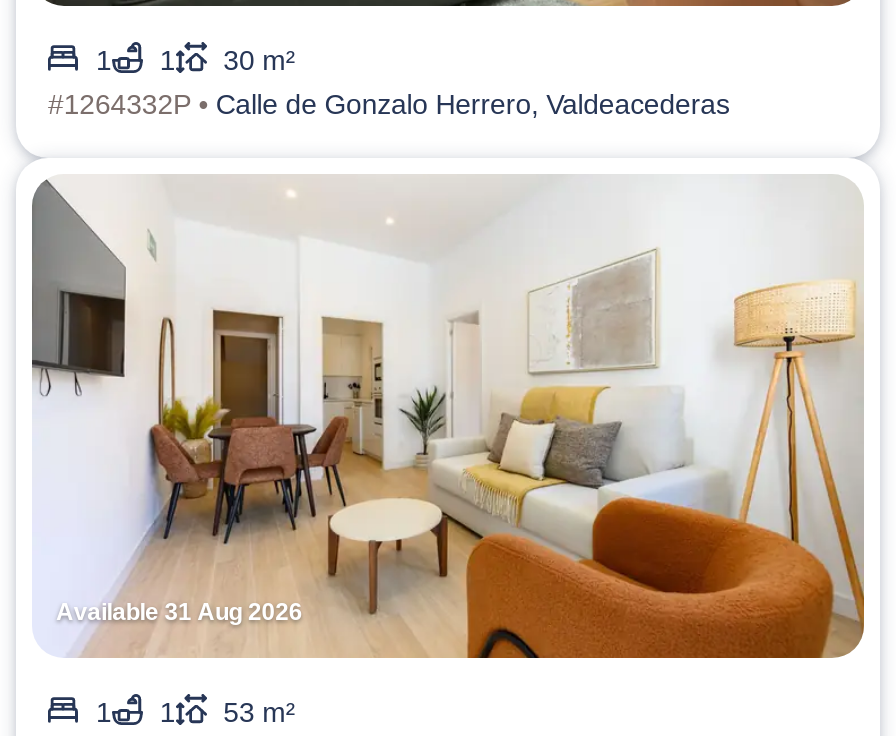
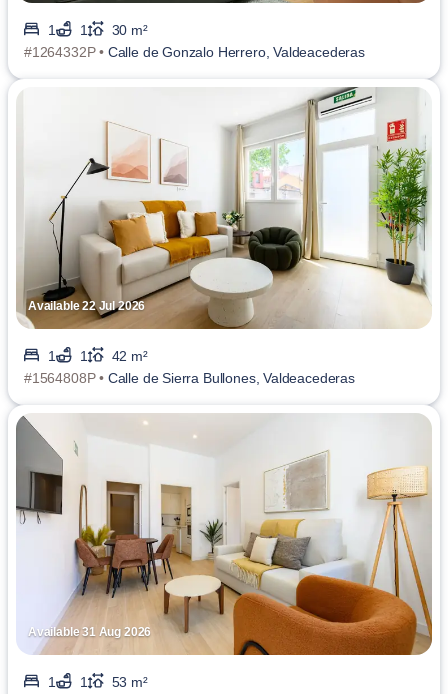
+ [image]
+ Available 22 Jul 2026
+ 1
+ 1
+ 42 m²
+ #1564808P • Calle de Sierra Bullones, Valdeacederas
